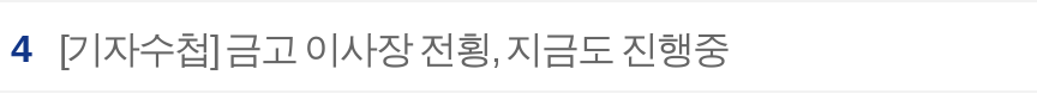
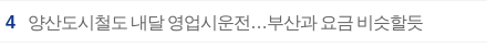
- [기자수첩] 금고 이사장 전횡, 지금도 진행중
+ 양산도시철도 내달 영업시운전…부산과 요금 비슷할듯
